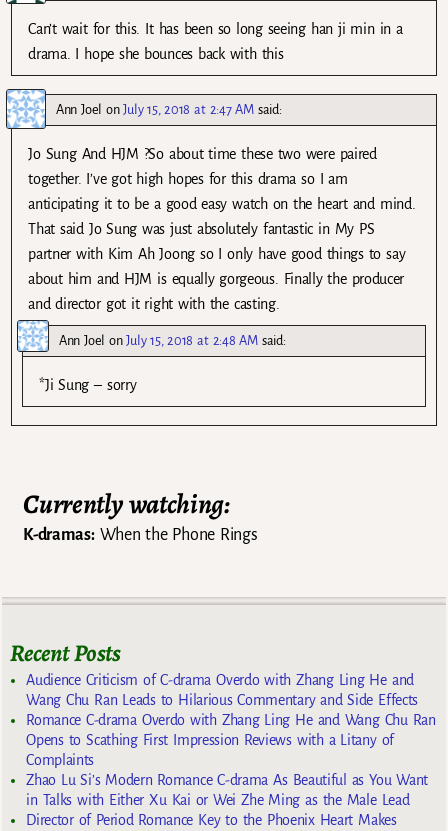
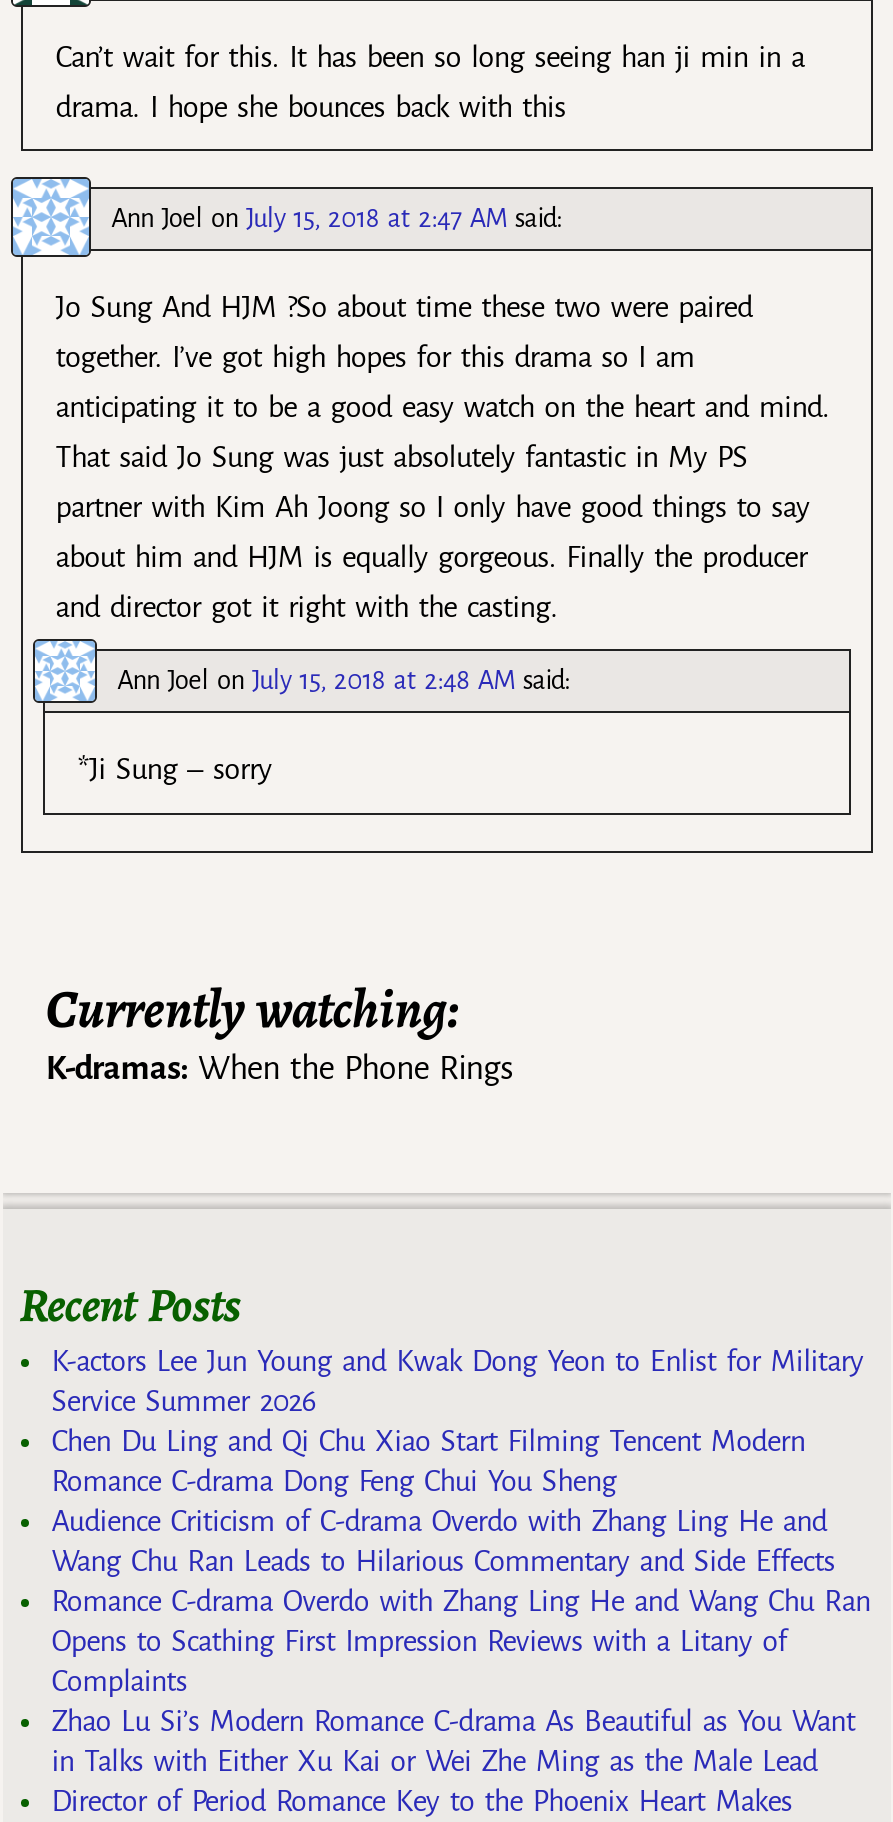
+ K-actors Lee Jun Young and Kwak Dong Yeon to Enlist for Military
+ Service Summer 2026
+ Chen Du Ling and Qi Chu Xiao Start Filming Tencent Modern
+ Romance C-drama Dong Feng Chui You Sheng
